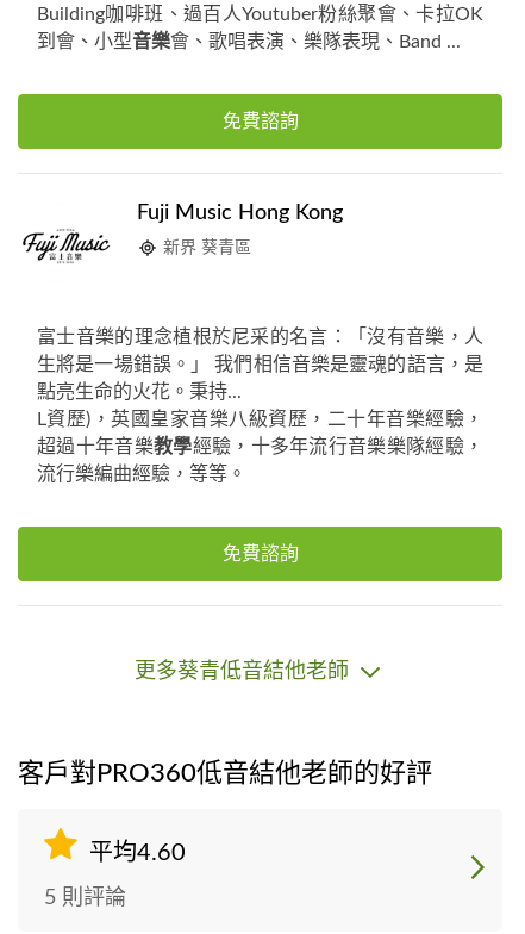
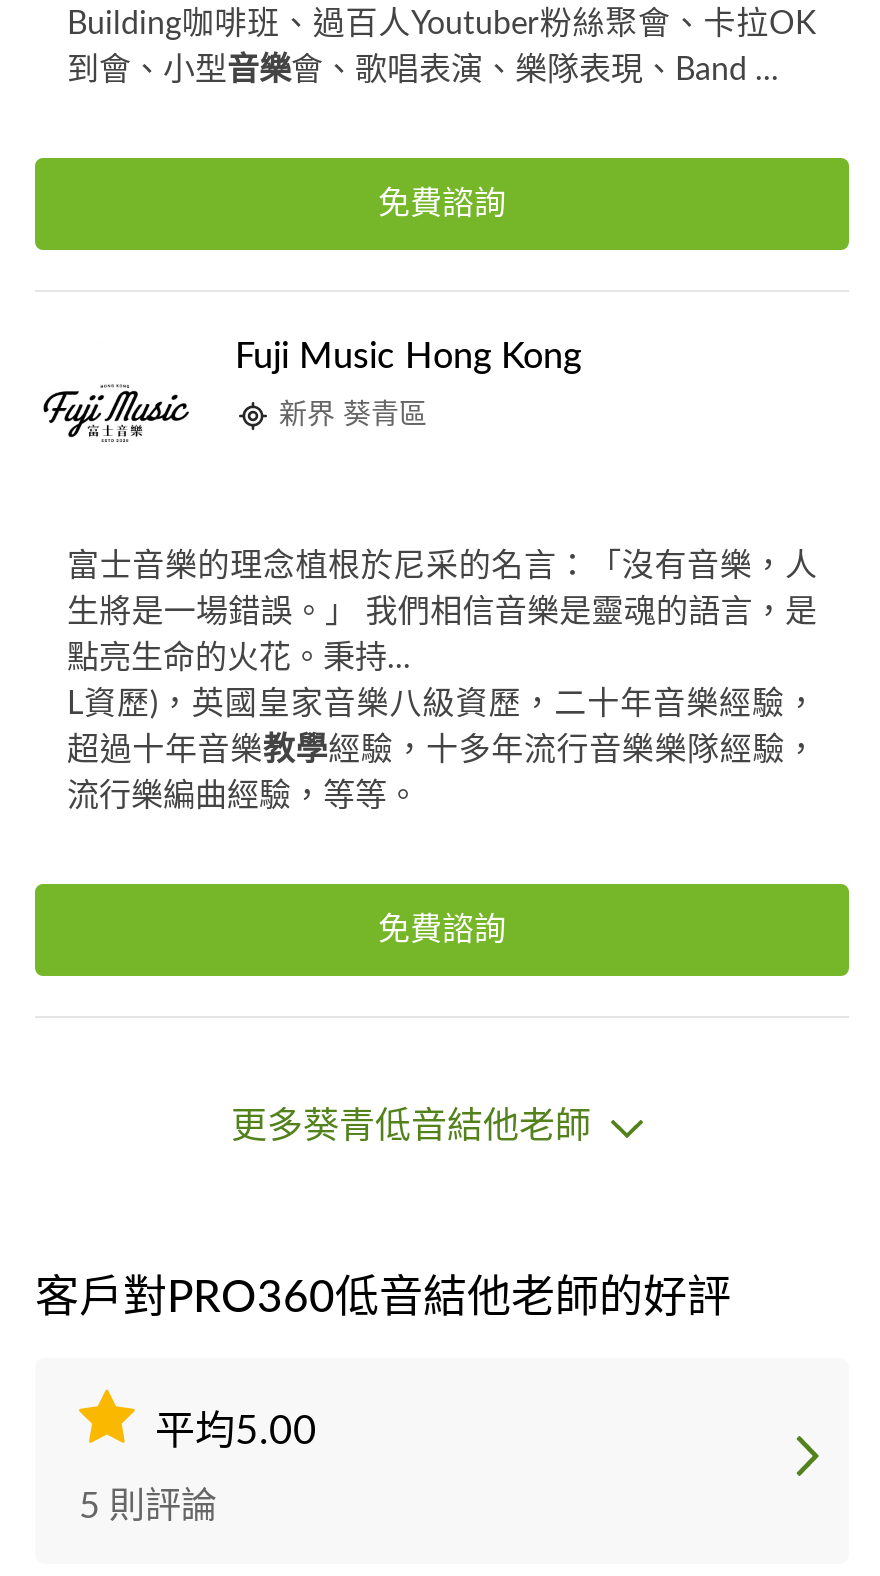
- 平均4.60
+ 平均5.00
